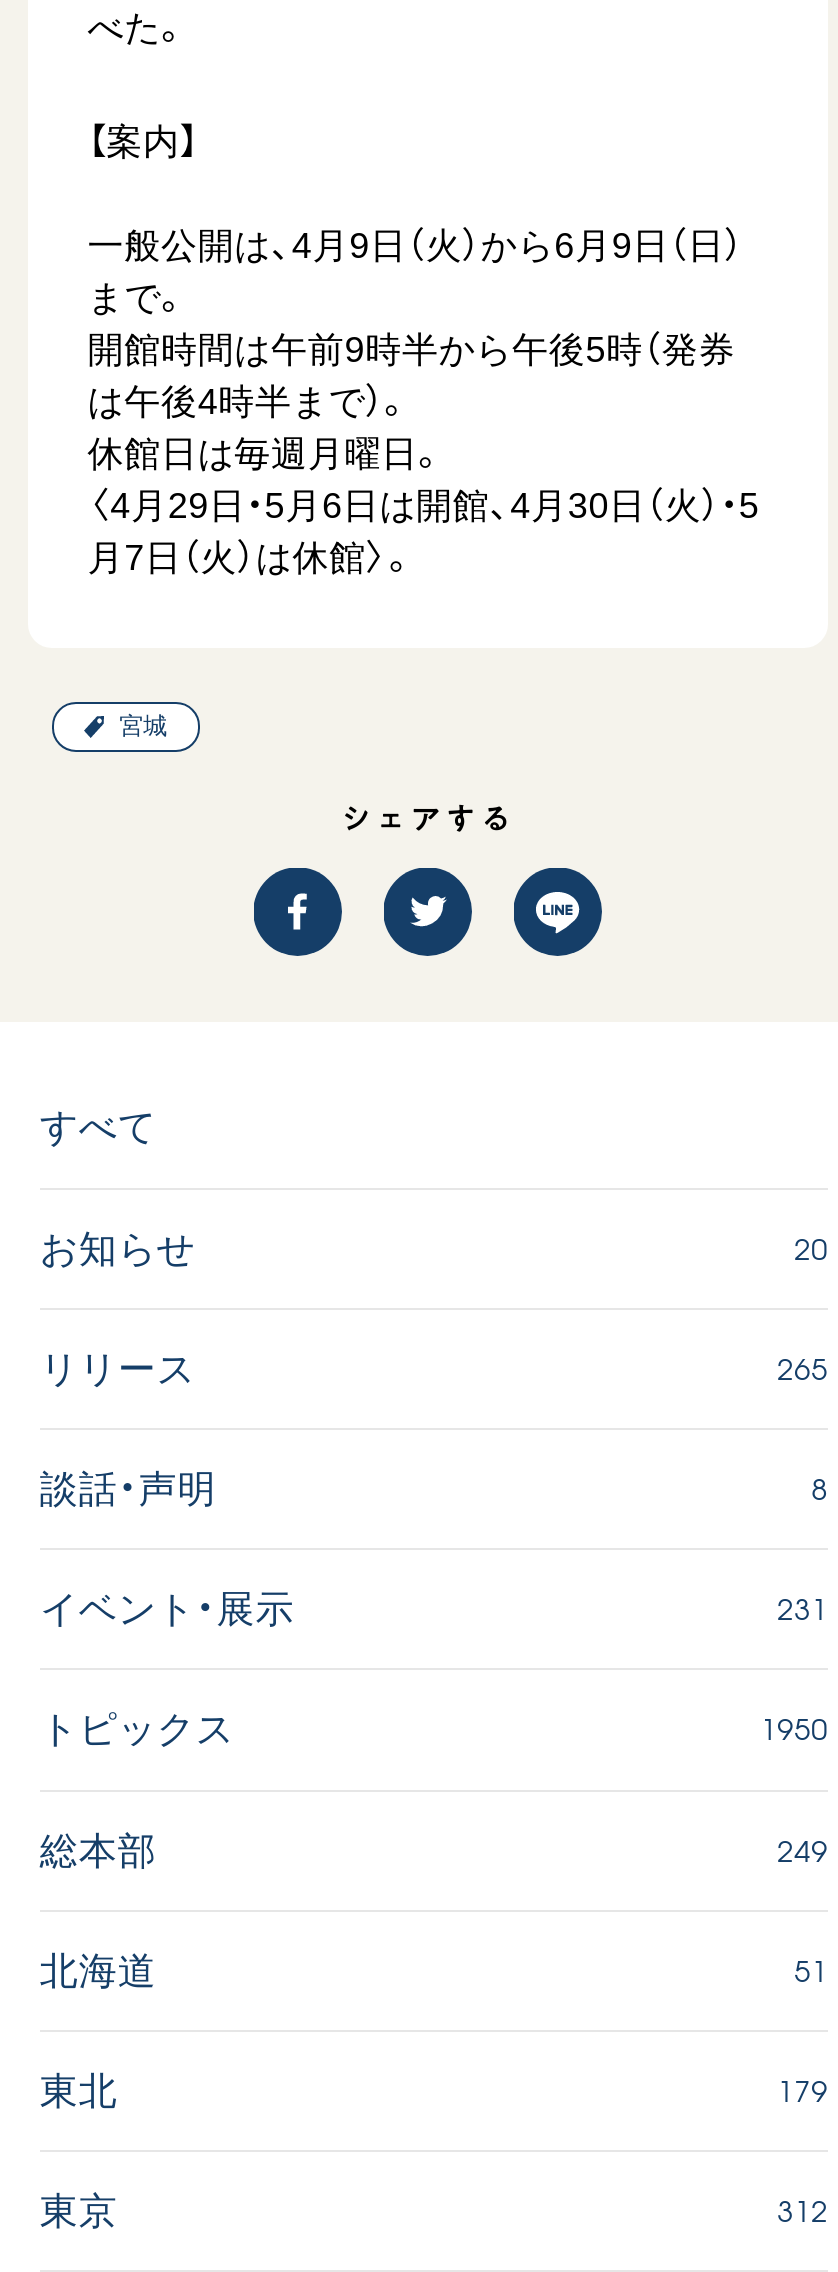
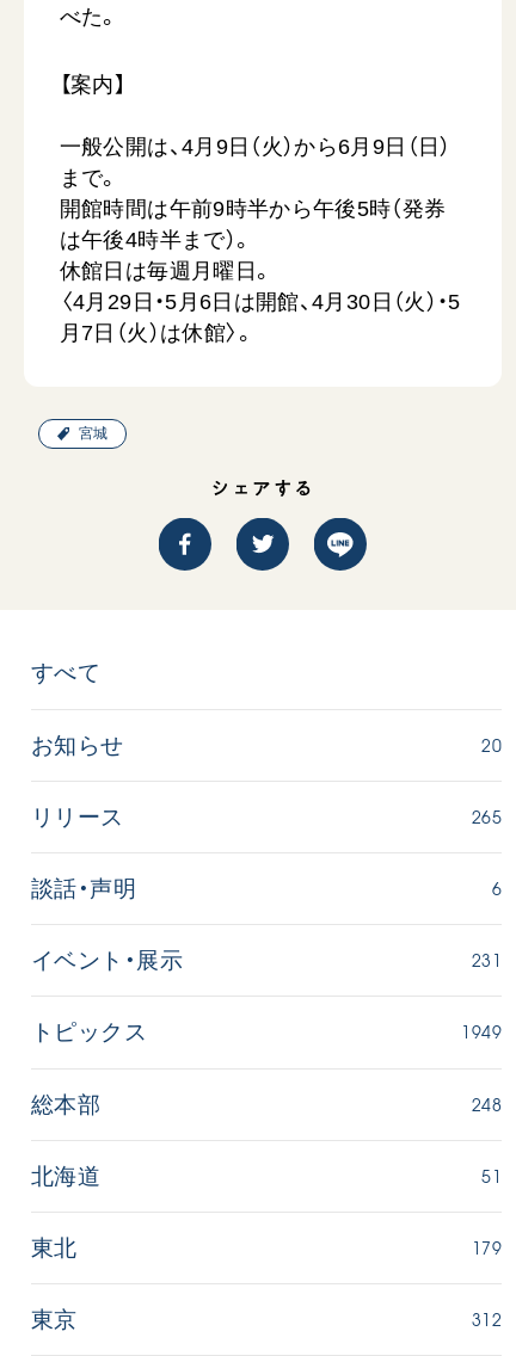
- 8
+ 6

- 1950
+ 1949

- 249
+ 248
